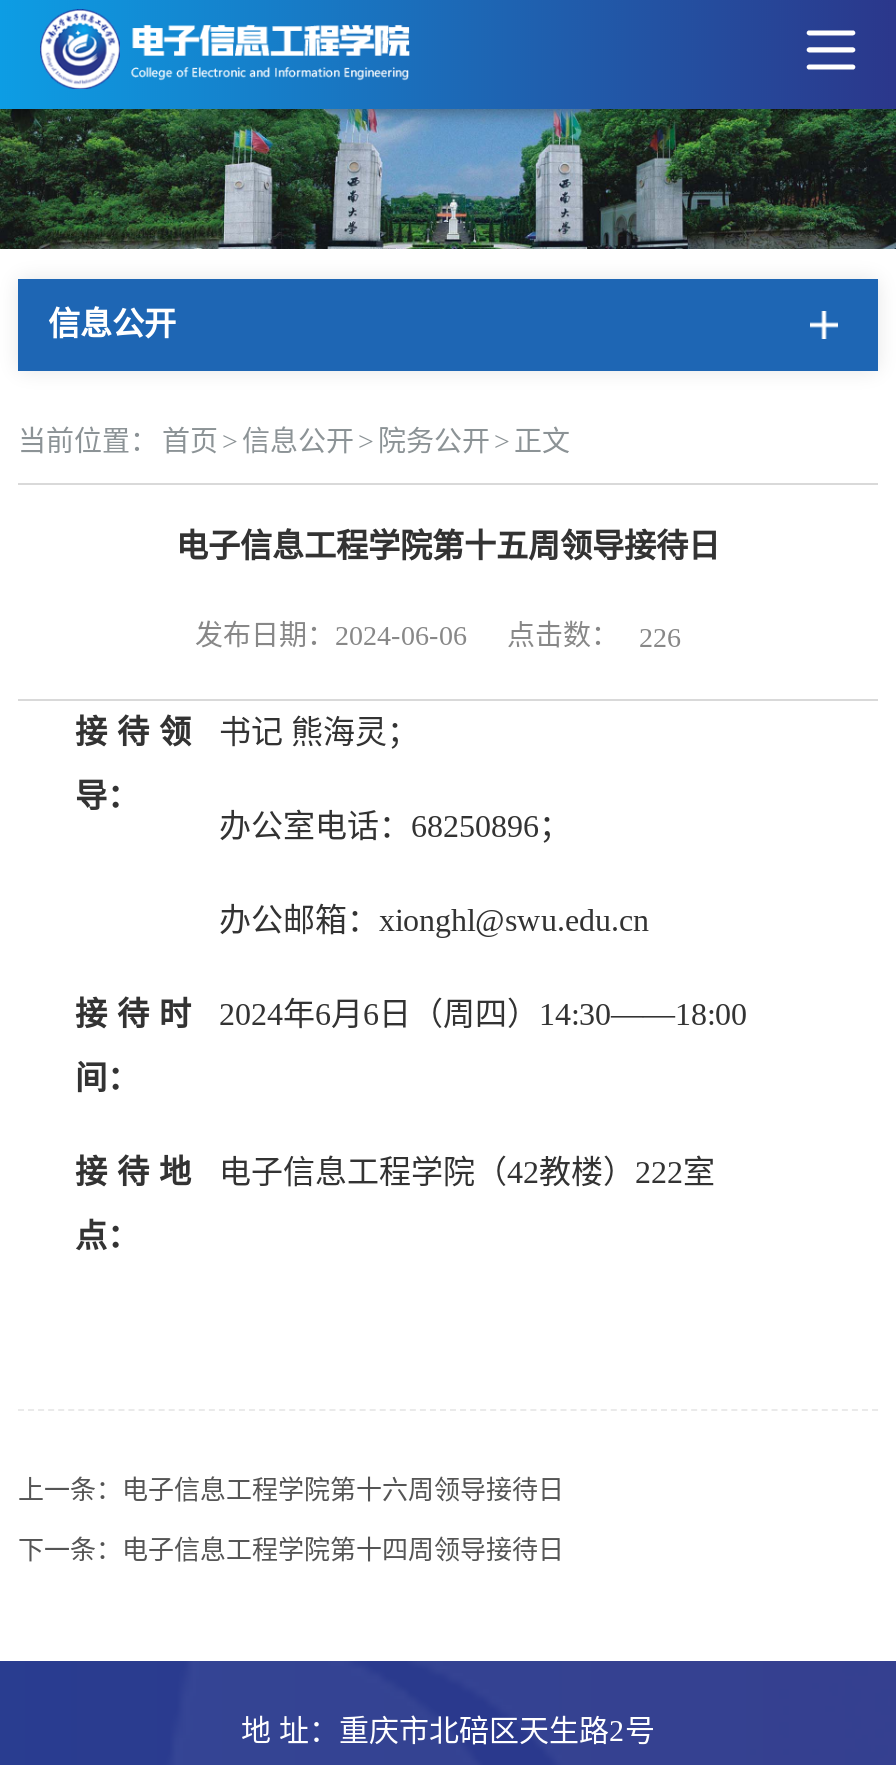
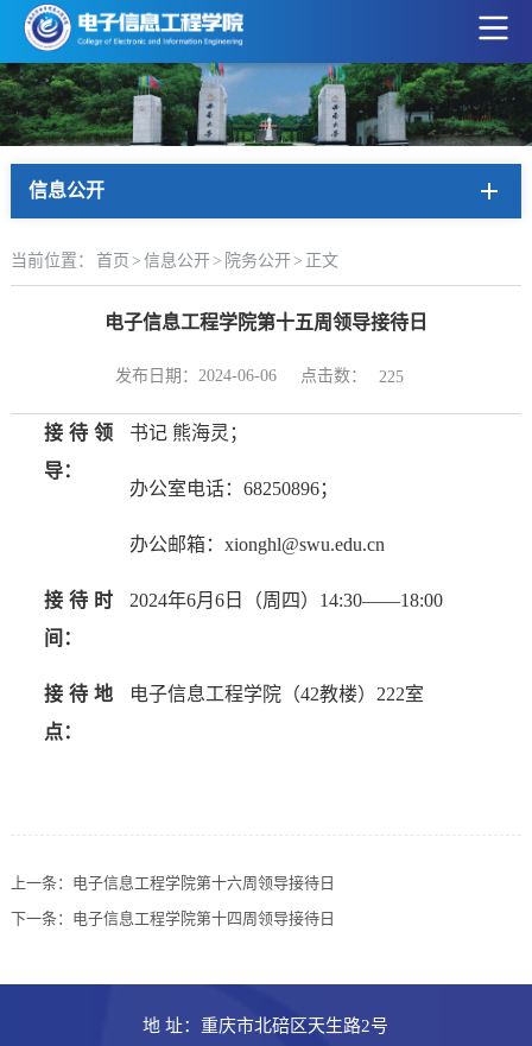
- 发布日期：2024-06-06 点击数： 226
+ 发布日期：2024-06-06 点击数： 225
